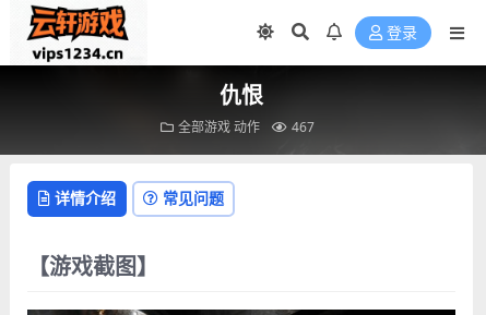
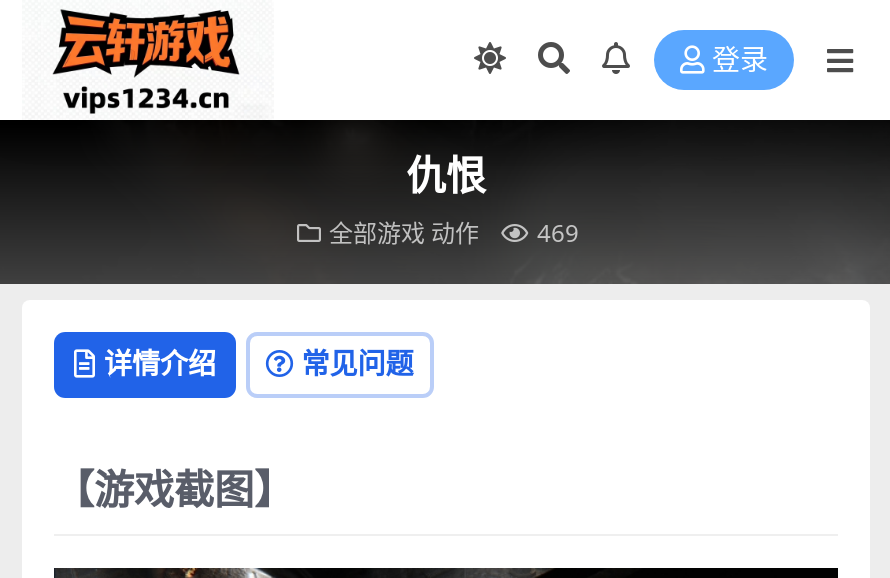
- 全部游戏 动作 467
+ 全部游戏 动作 469
